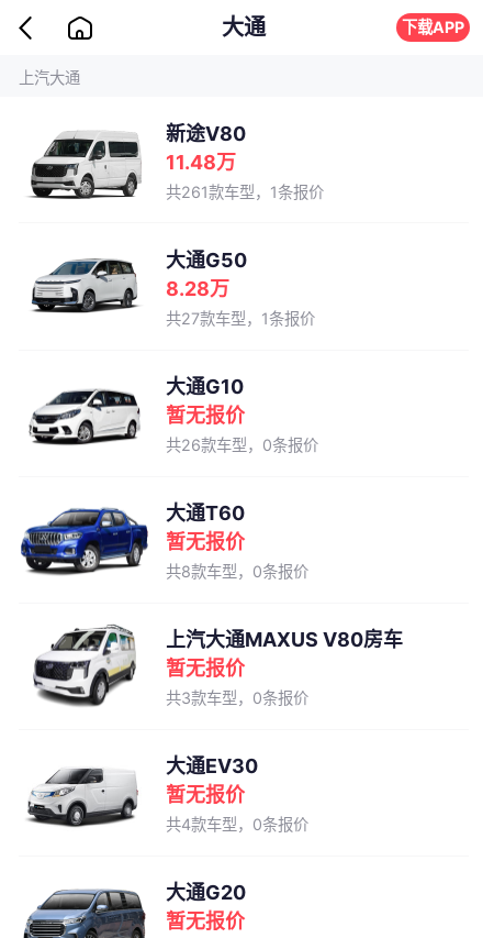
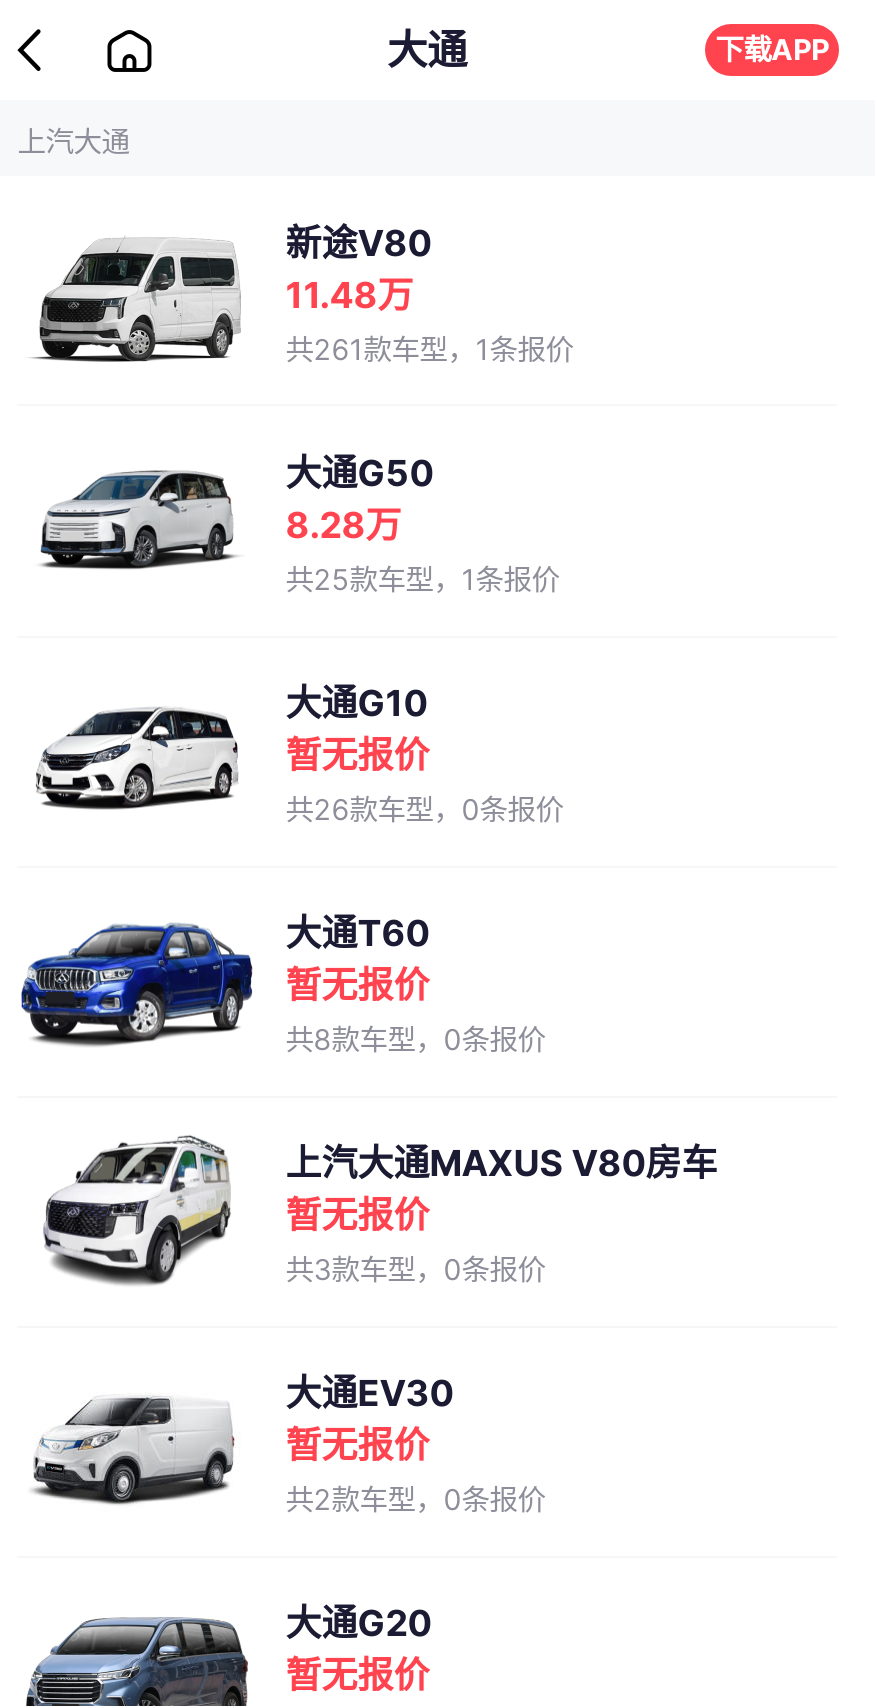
- 共27款车型，1条报价
+ 共25款车型，1条报价

- 共4款车型，0条报价
+ 共2款车型，0条报价
